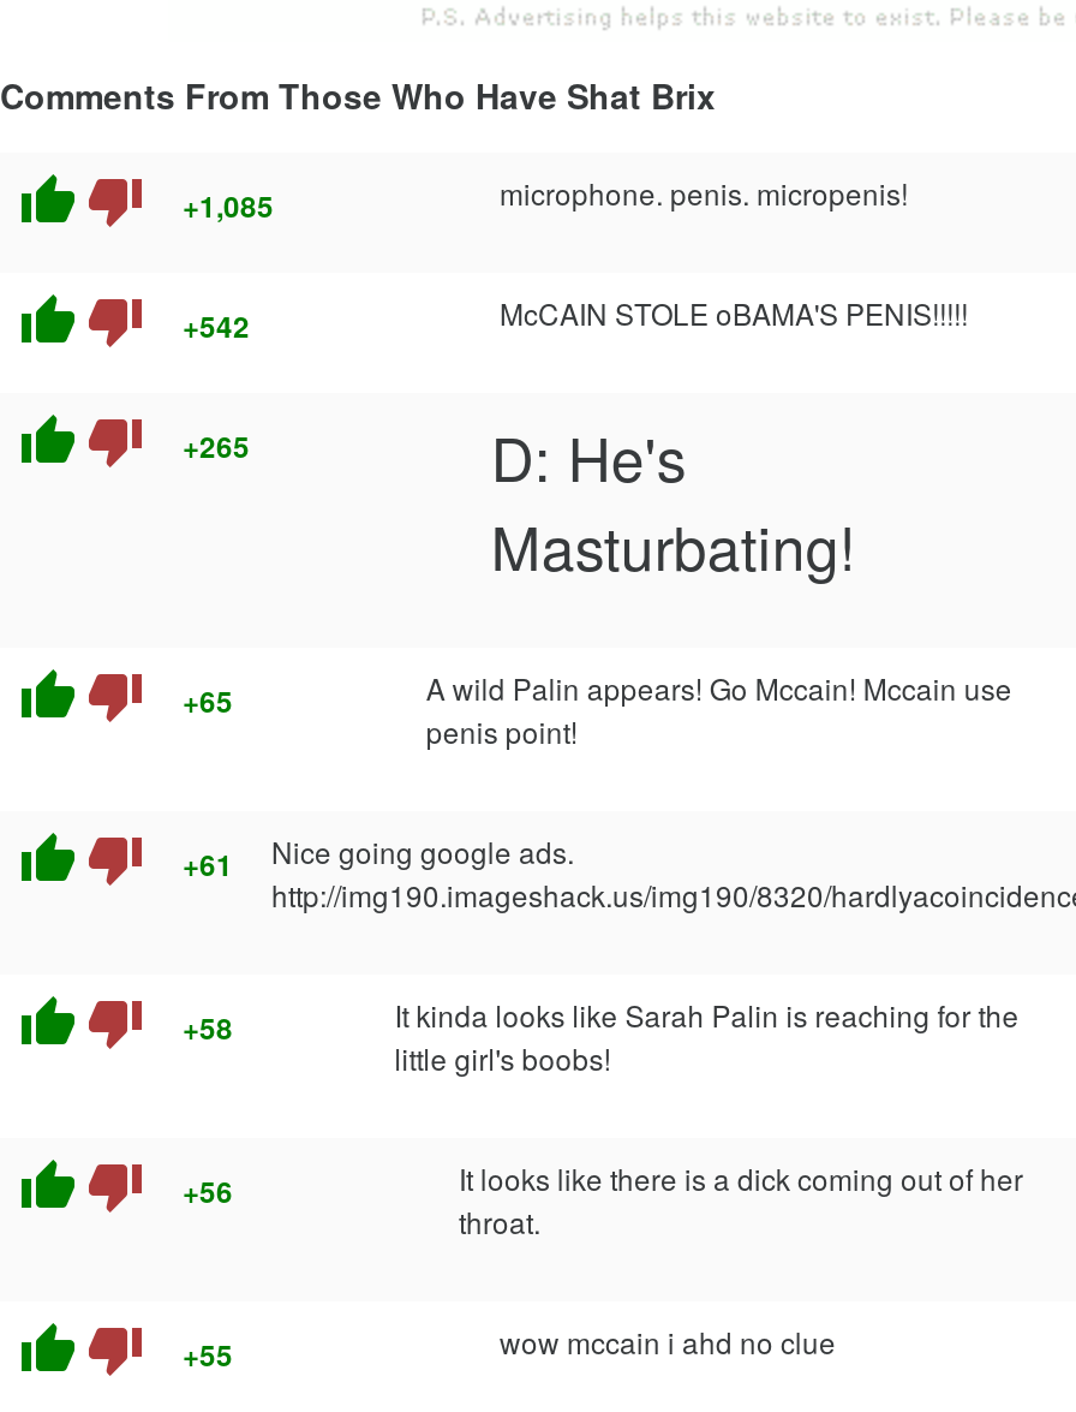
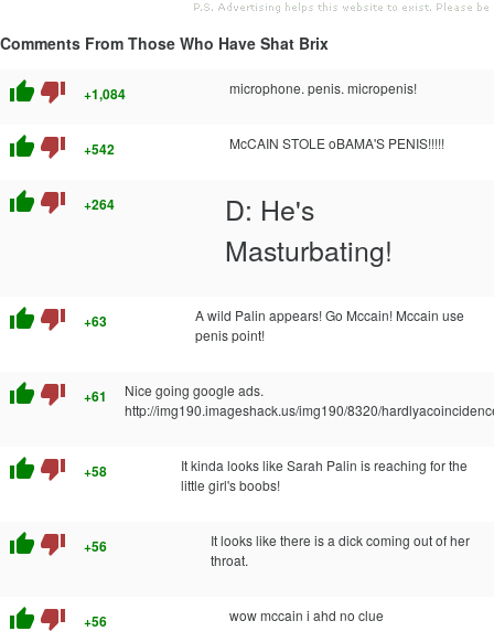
- +1,085
+ +1,084

- +265
+ +264

- +65
+ +63

- +55
+ +56
